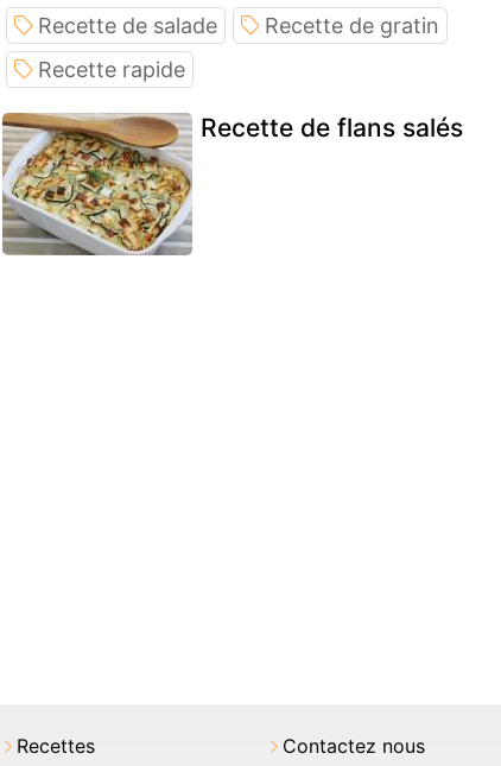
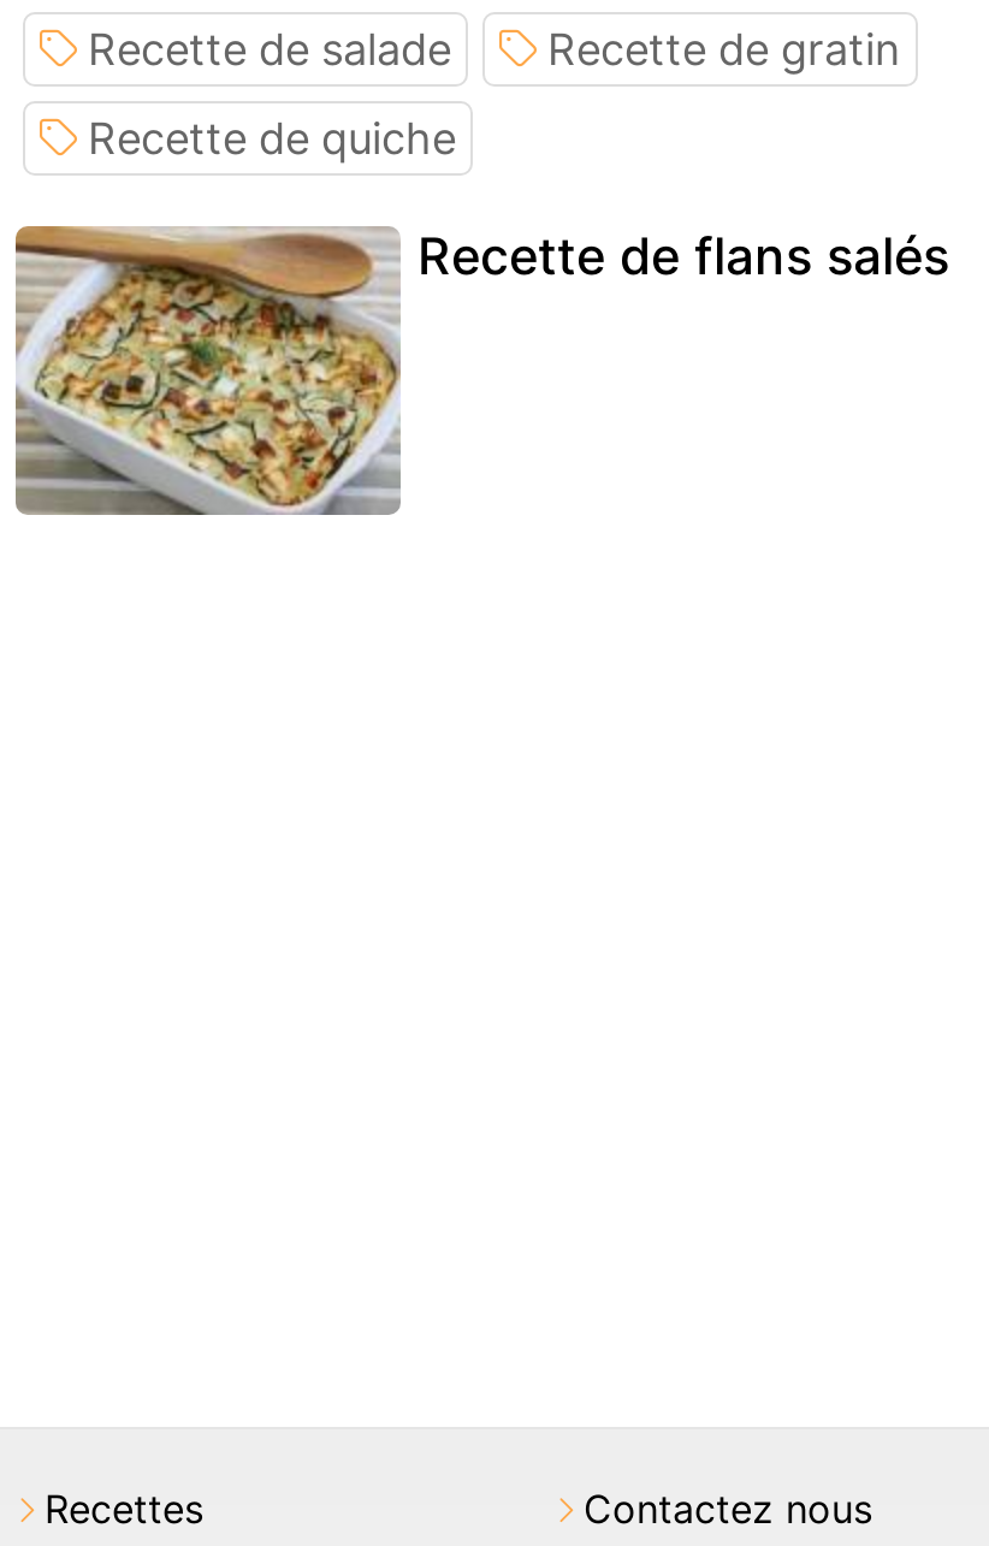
- Recette rapide
+ Recette de quiche
